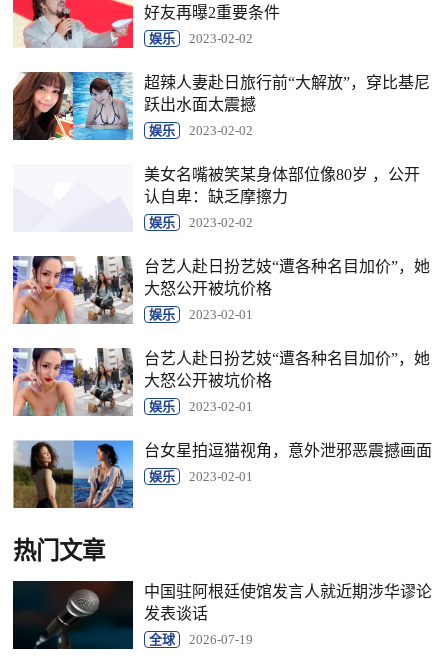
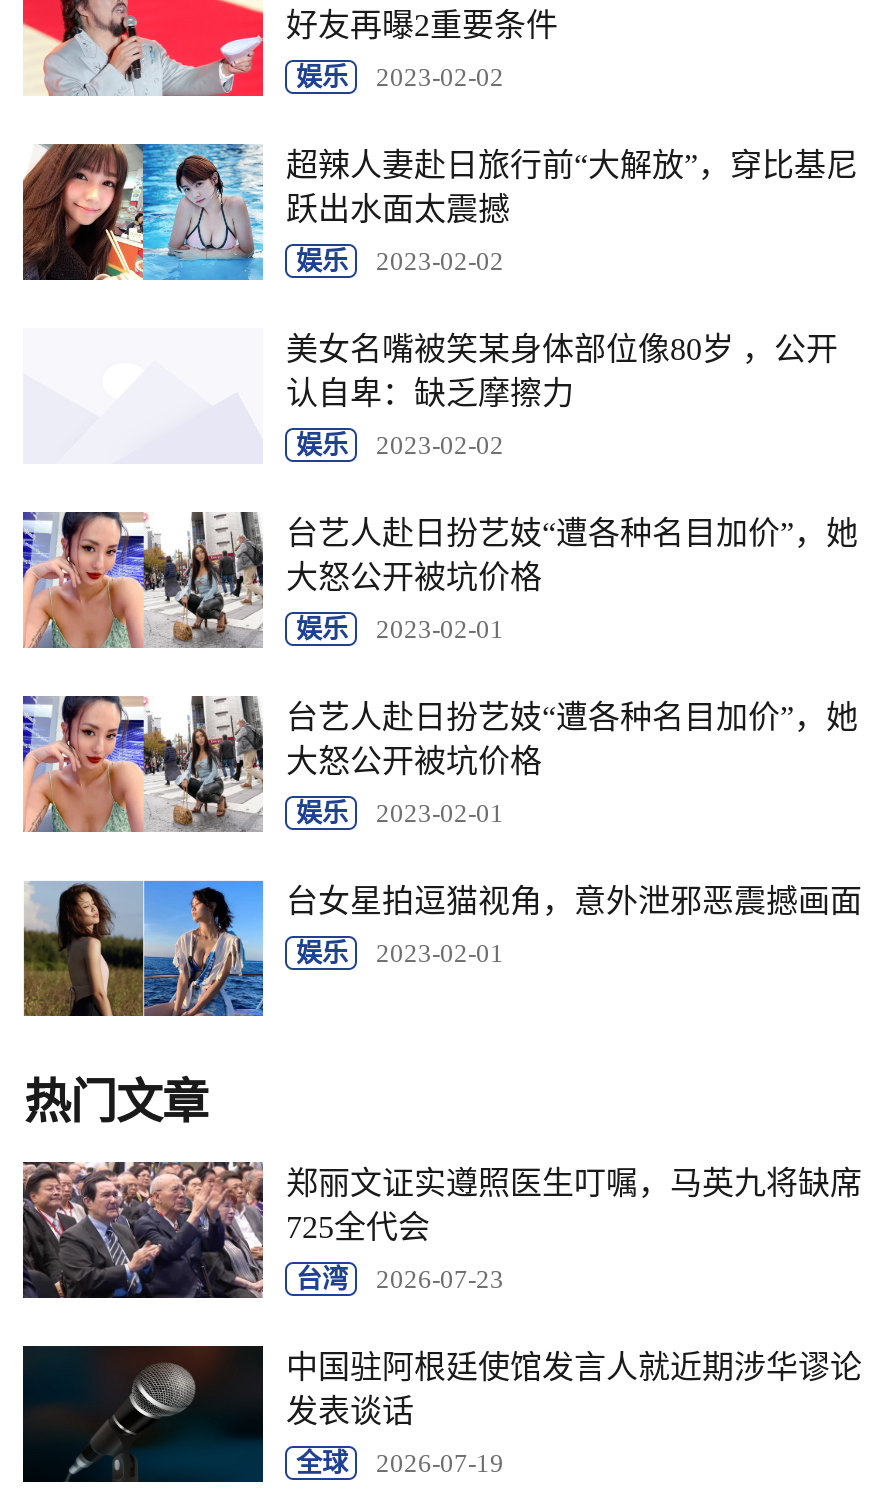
+ [image]
+ 郑丽文证实遵照医生叮嘱，马英九将缺席
+ 725全代会
+ 台湾
+ 2026-07-23
